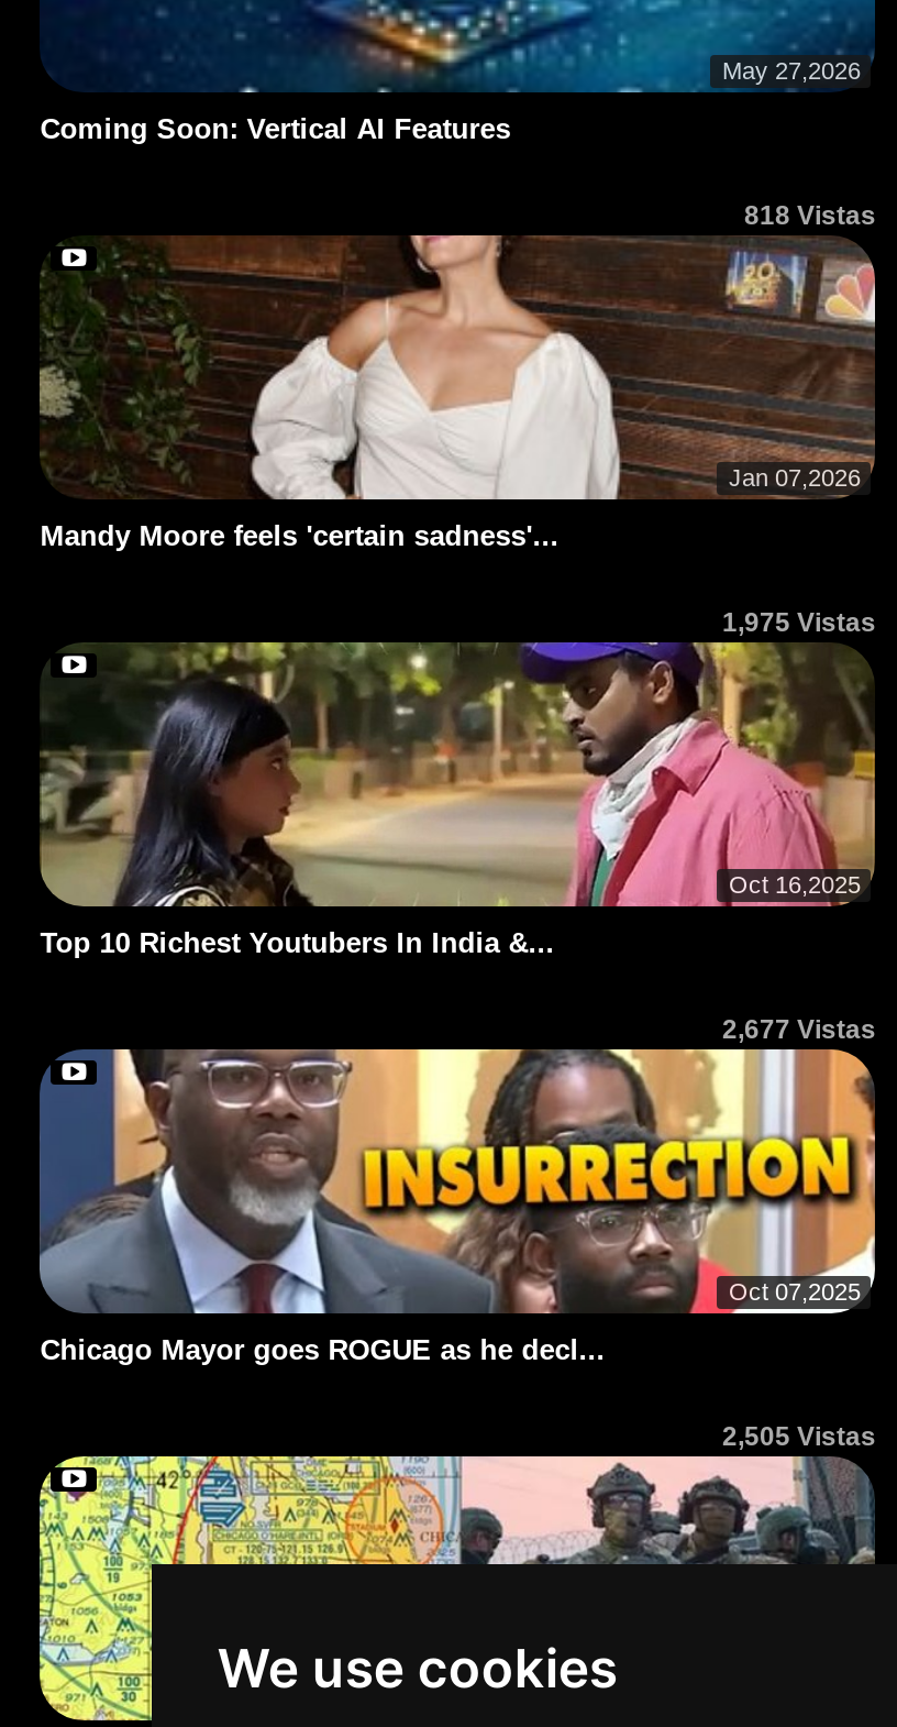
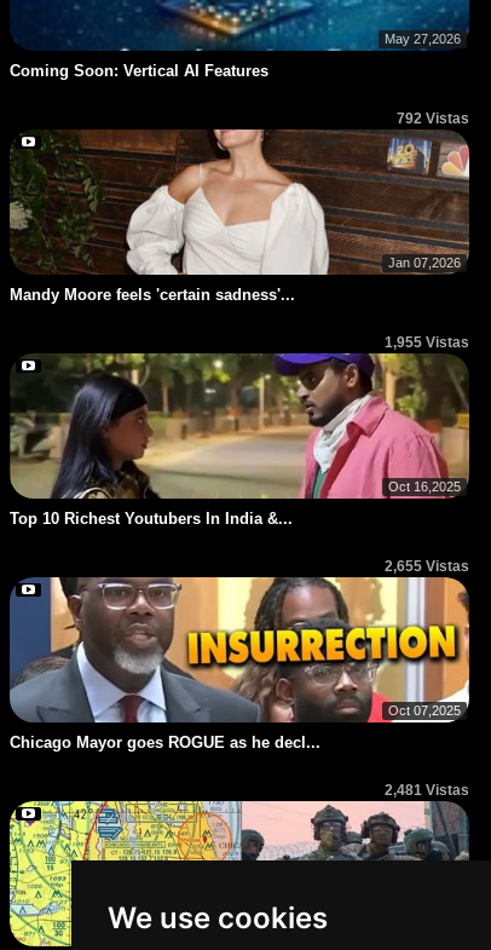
- 818 Vistas
+ 792 Vistas

- 1,975 Vistas
+ 1,955 Vistas

- 2,677 Vistas
+ 2,655 Vistas

- 2,505 Vistas
+ 2,481 Vistas
